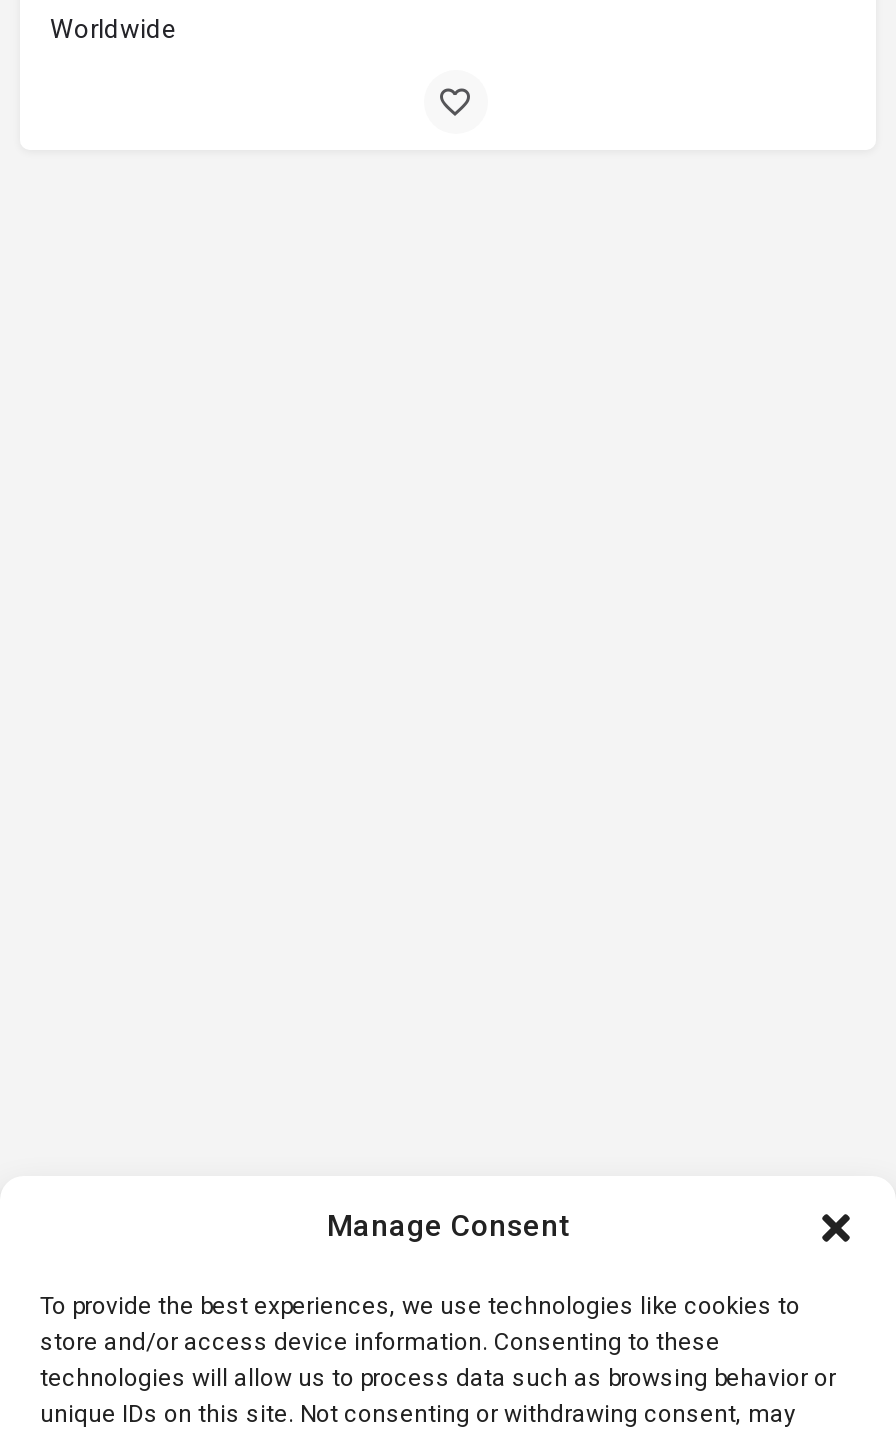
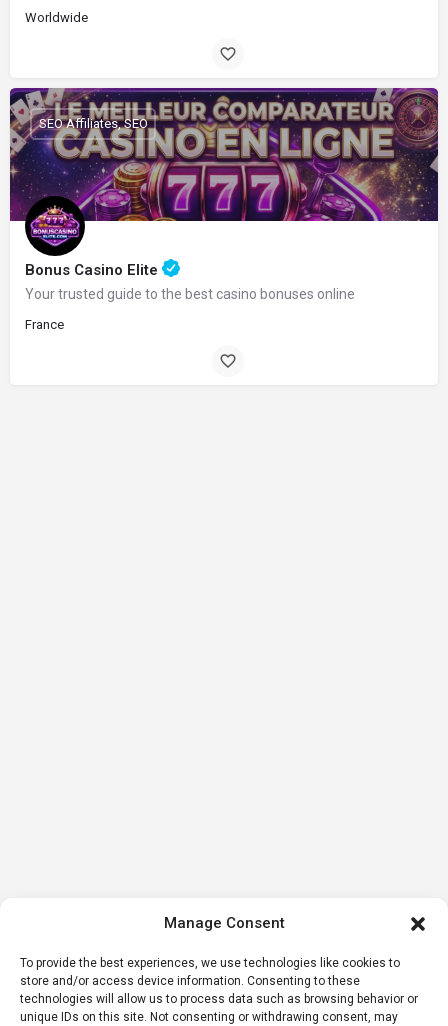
+ [image]
+ SEO Affiliates, SEO

+ Bonus Casino Elite
+ Your trusted guide to the best casino bonuses online
+ France
